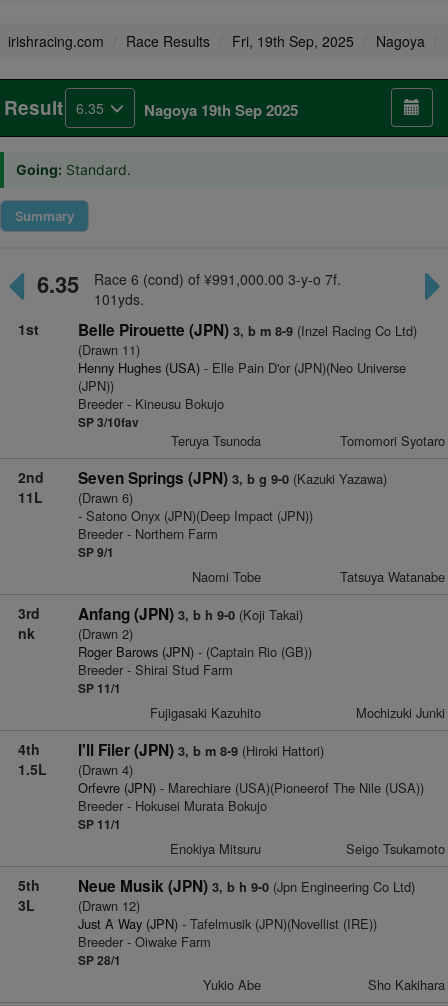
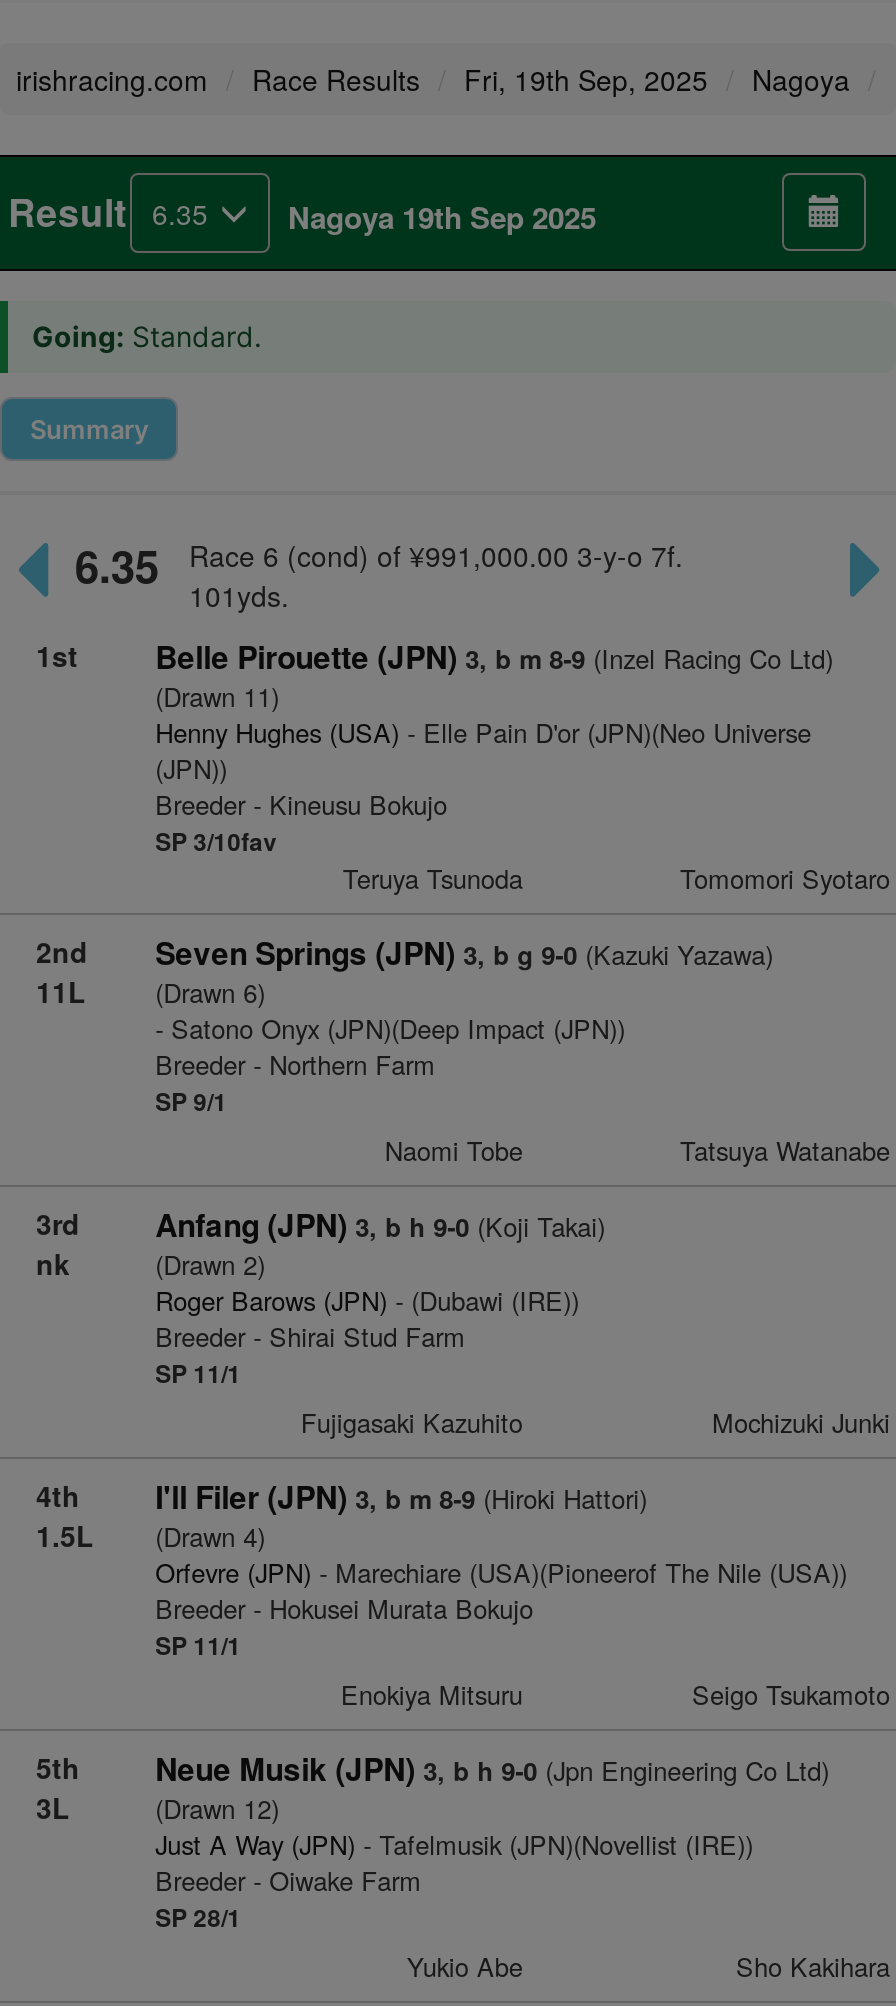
- Roger Barows (JPN) - (Captain Rio (GB))
+ Roger Barows (JPN) - (Dubawi (IRE))
